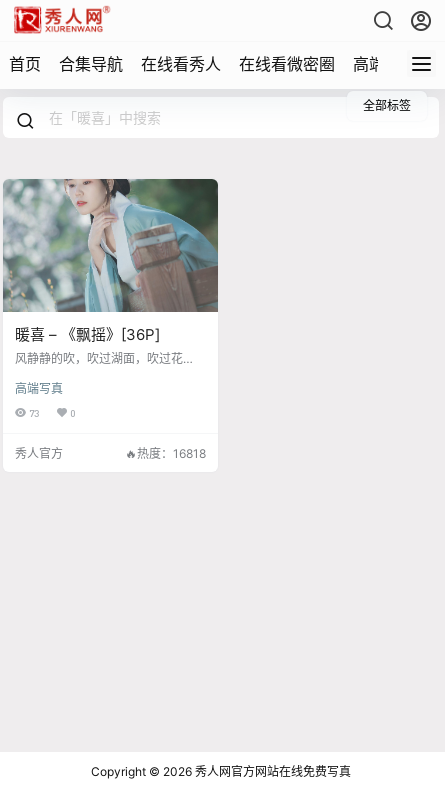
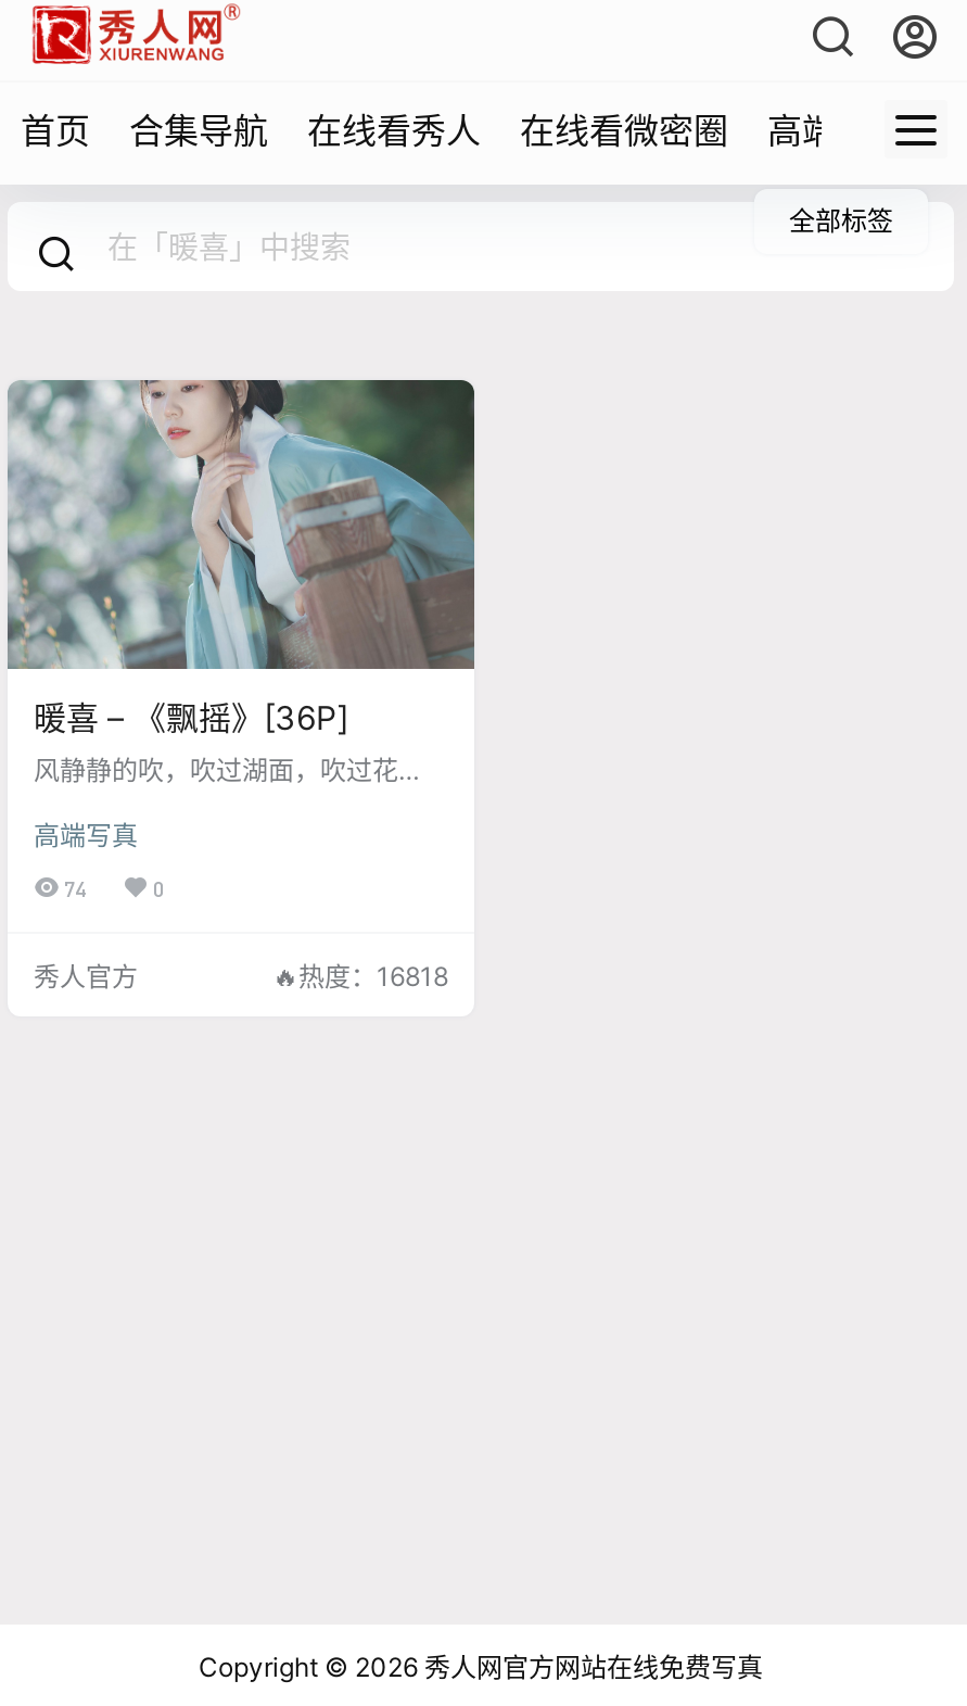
- 73
+ 74
